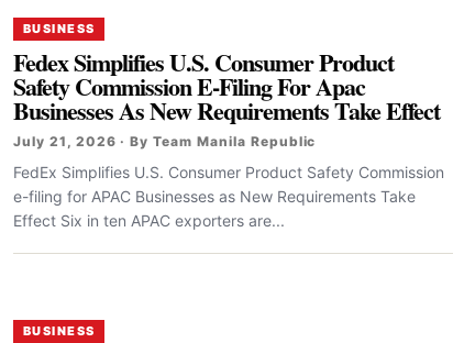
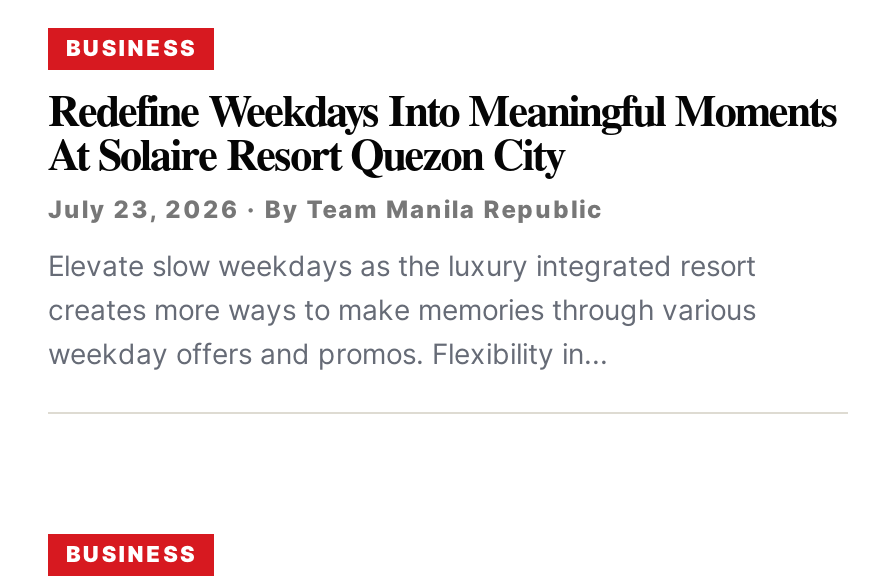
- Fedex Simplifies U.S. Consumer Product
- Safety Commission E-Filing For Apac
- Businesses As New Requirements Take Effect
- July 21, 2026 · By Team Manila Republic
+ Redefine Weekdays Into Meaningful Moments
+ At Solaire Resort Quezon City
+ July 23, 2026 · By Team Manila Republic

- FedEx Simplifies U.S. Consumer Product Safety Commission
- e-filing for APAC Businesses as New Requirements Take
- Effect Six in ten APAC exporters are...
+ Elevate slow weekdays as the luxury integrated resort
+ creates more ways to make memories through various
+ weekday offers and promos. Flexibility in...
